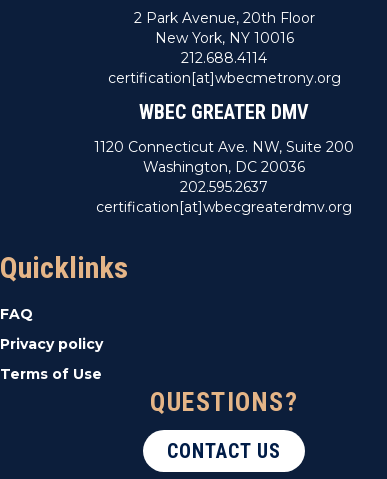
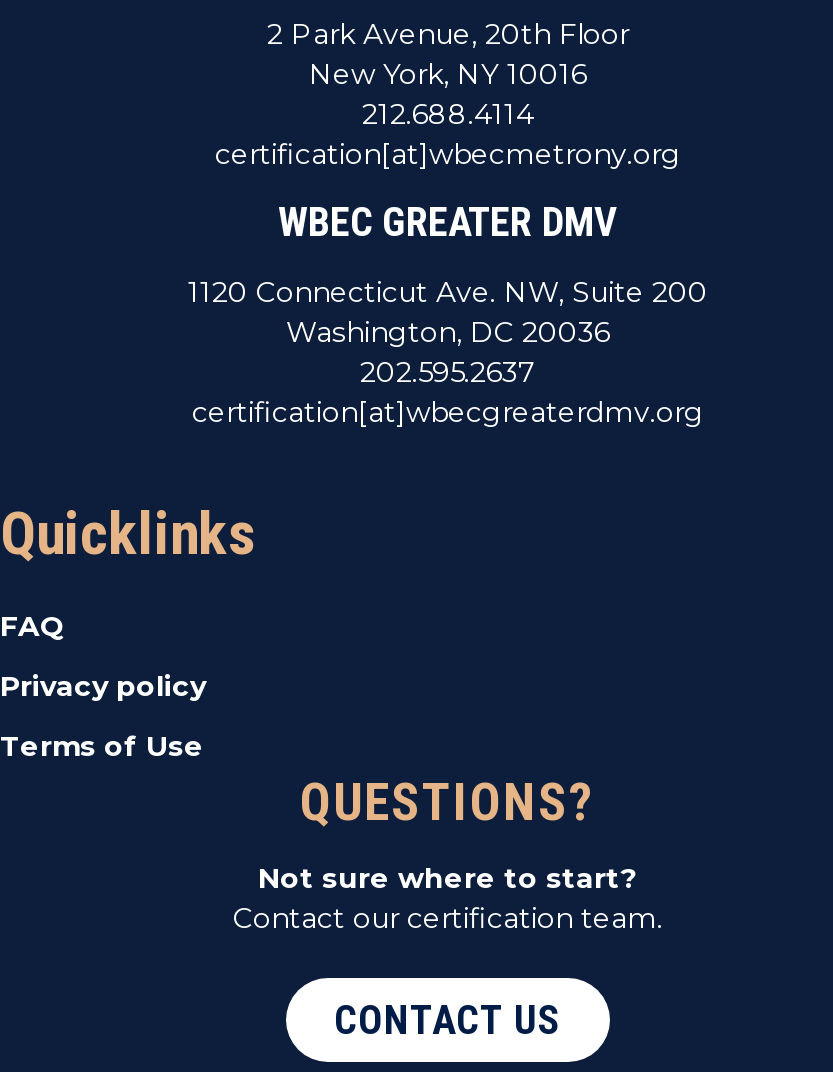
+ Not sure where to start?
+ Contact our certification team.
